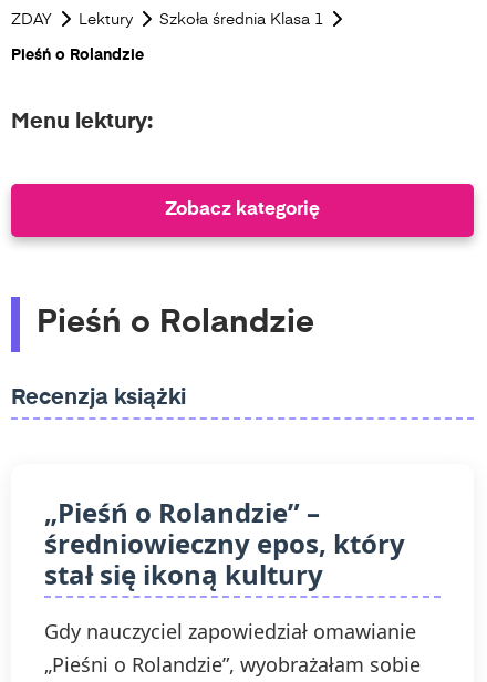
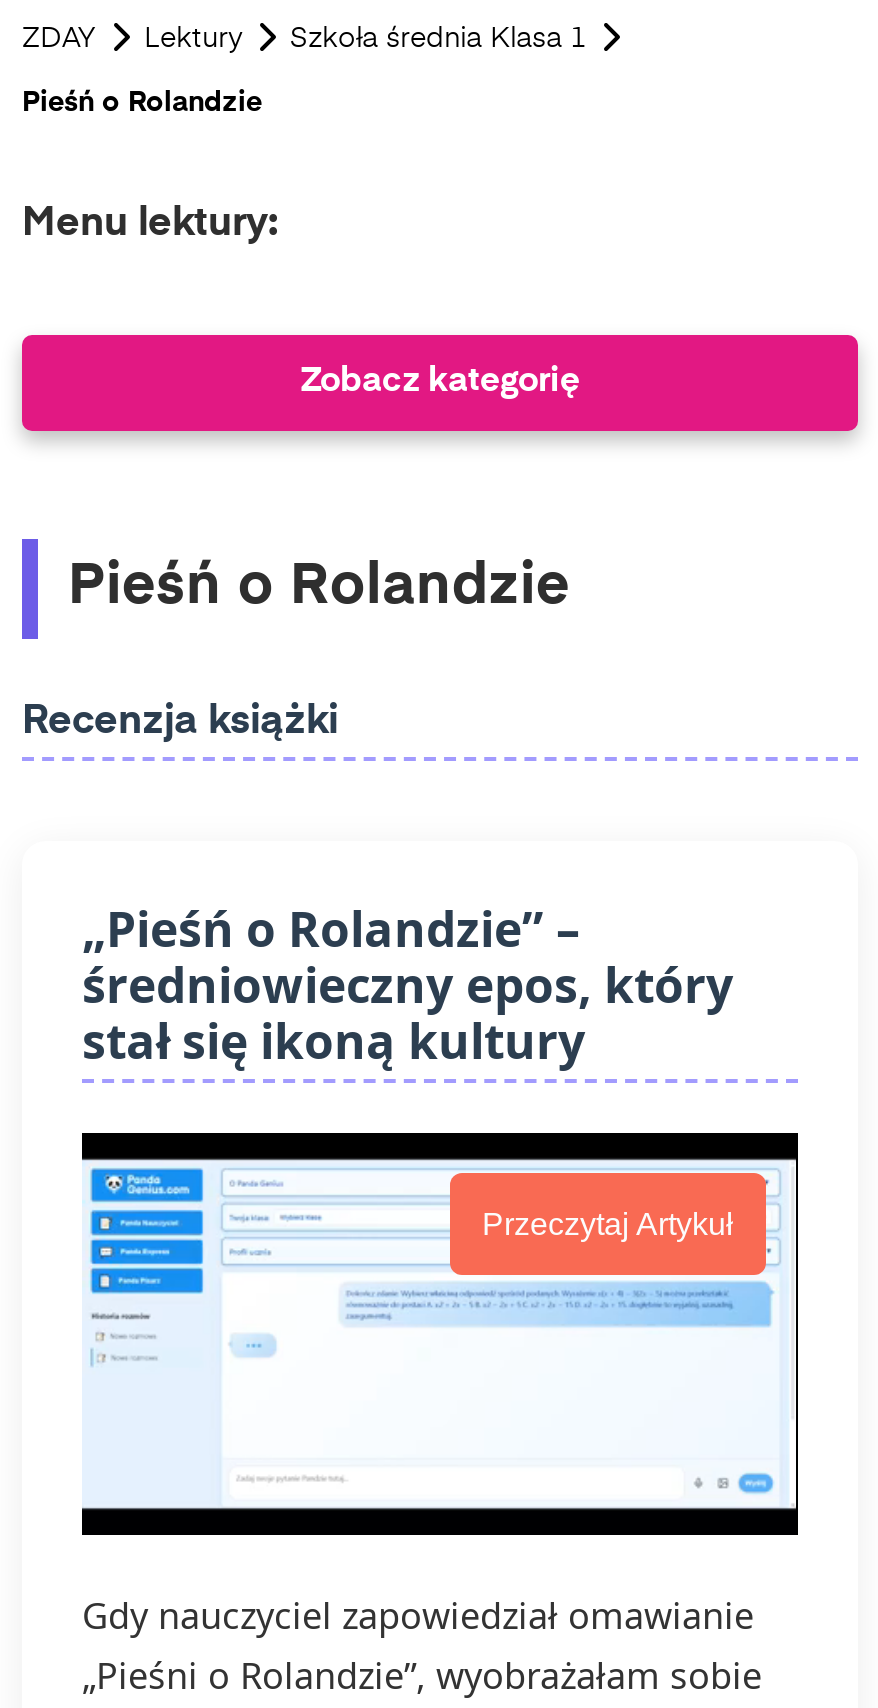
+ [image]
+ Przeczytaj Artykuł
